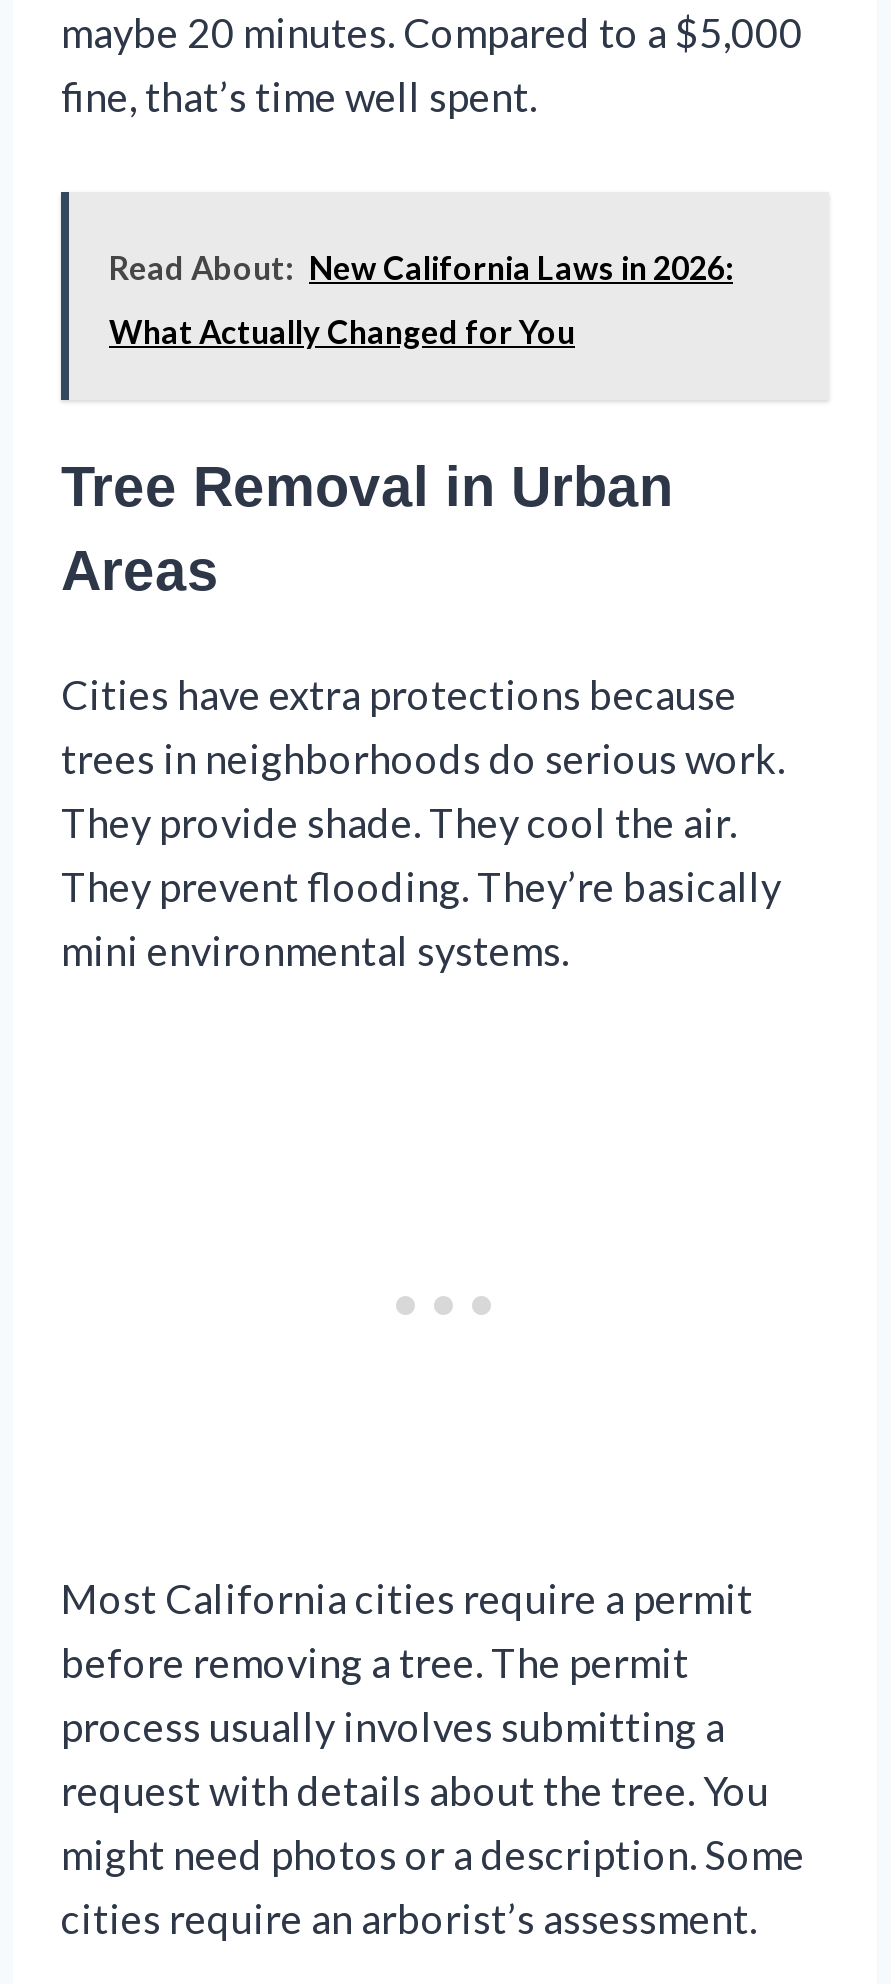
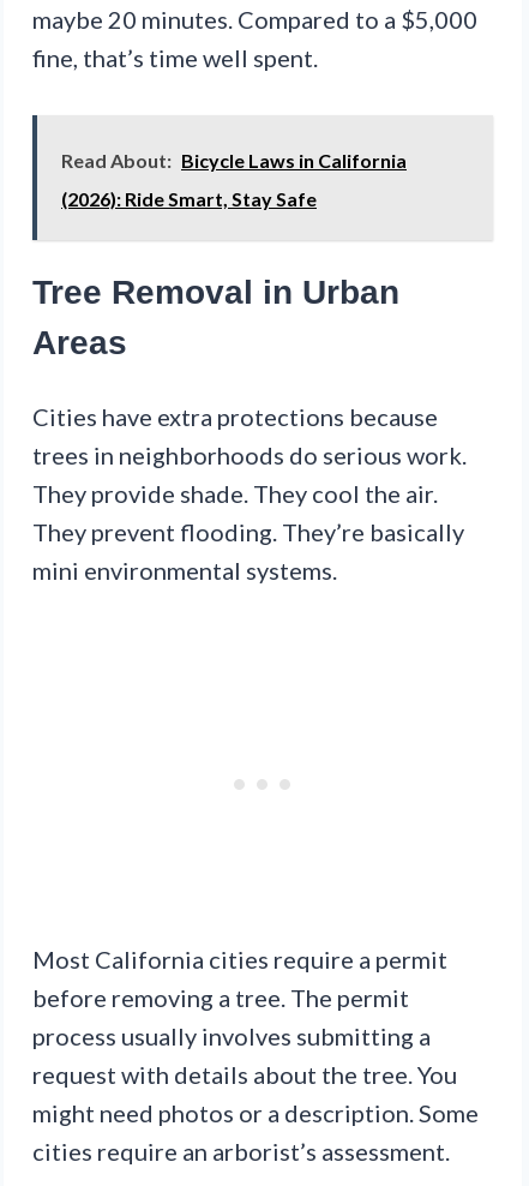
- Read About: New California Laws in 2026:
+ Read About: Bicycle Laws in California

- What Actually Changed for You
+ (2026): Ride Smart, Stay Safe
